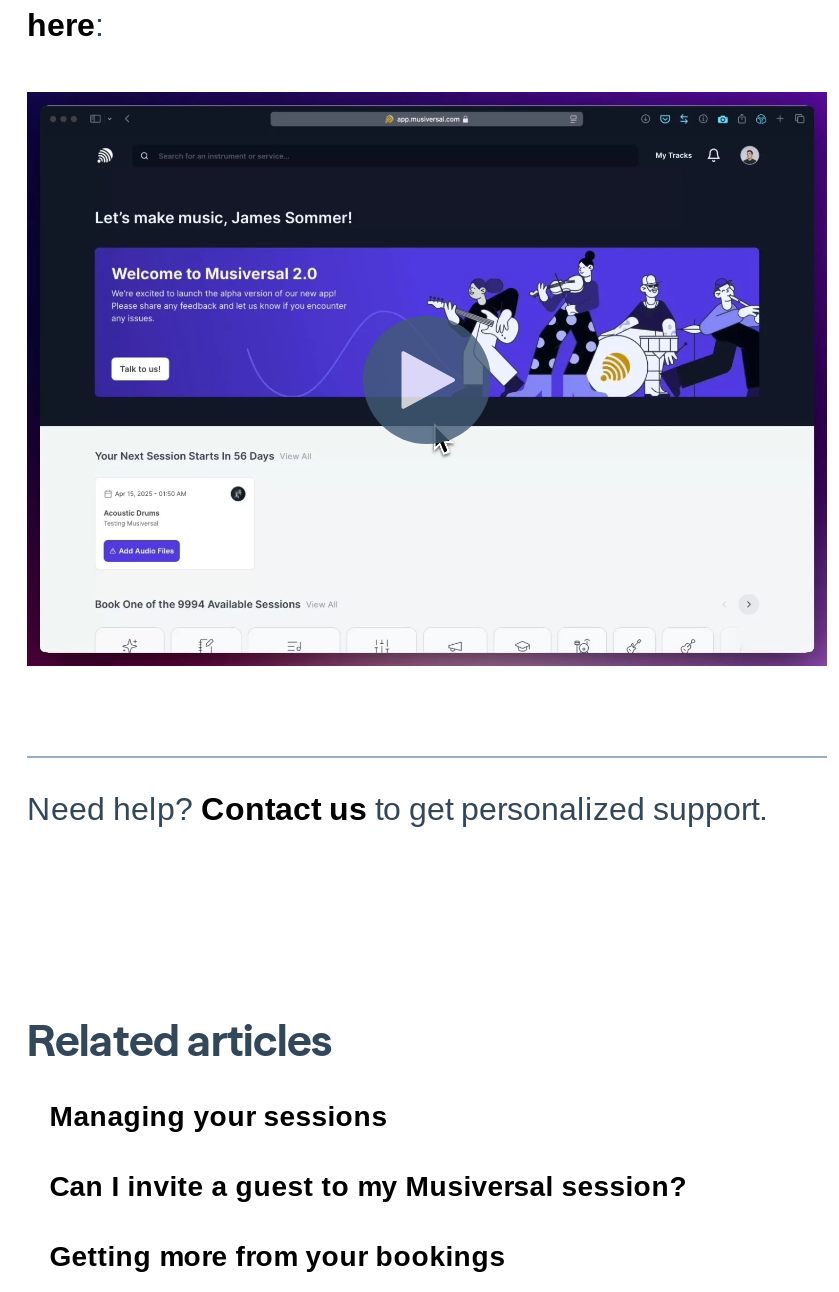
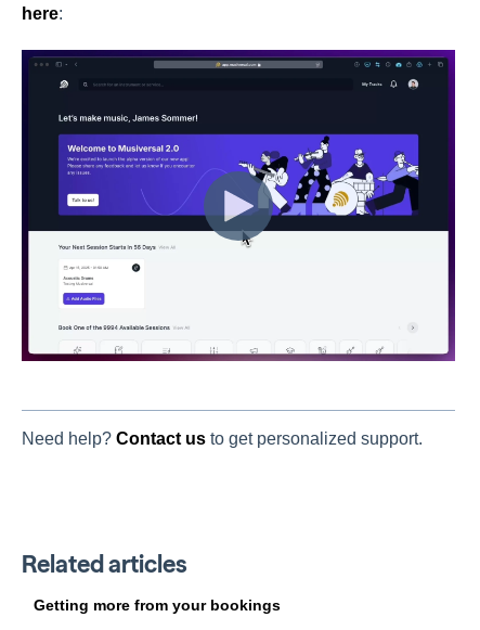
- Managing your sessions
- Can I invite a guest to my Musiversal session?
